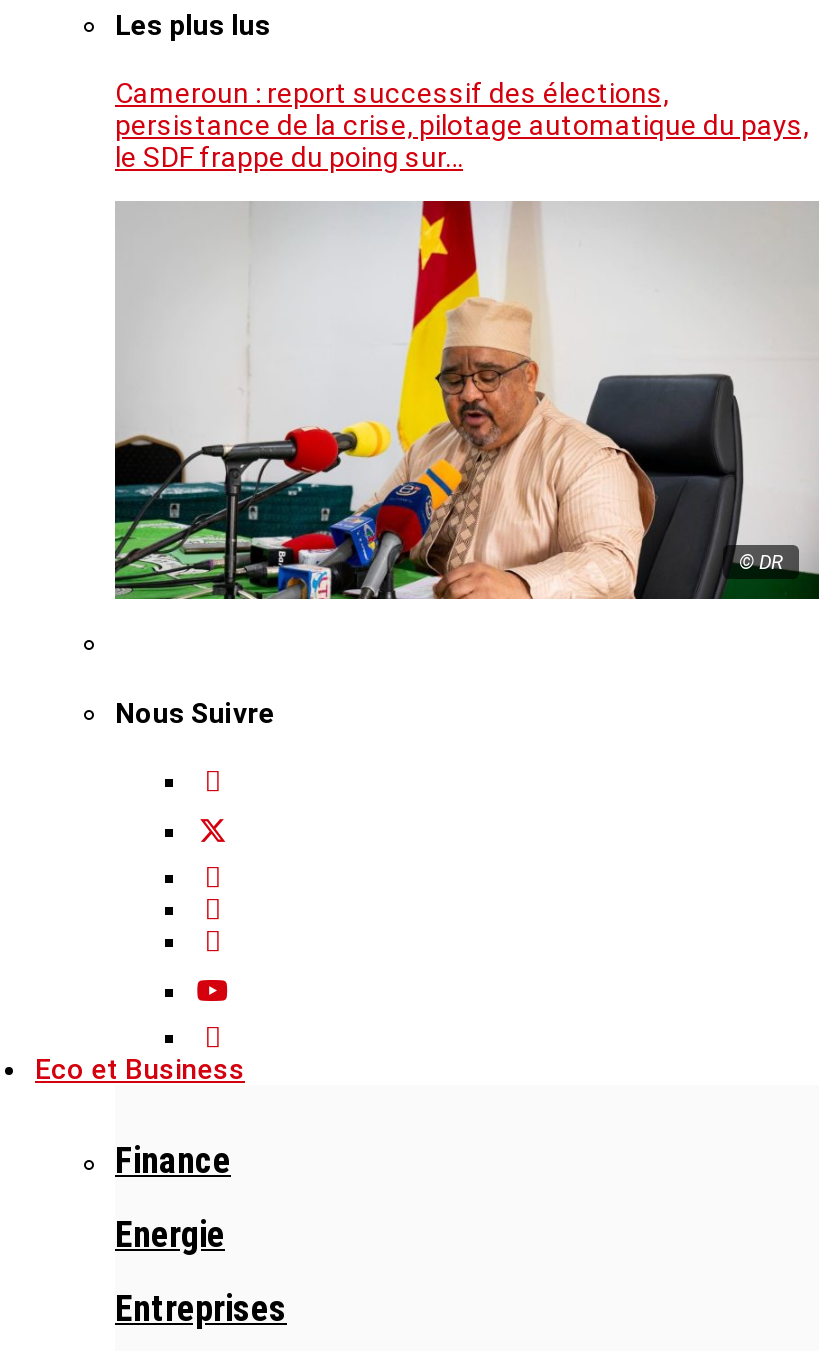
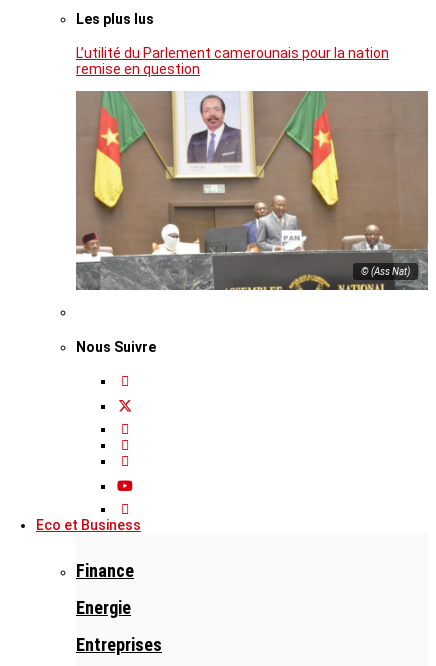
- Cameroun : report successif des élections,
- persistance de la crise, pilotage automatique du pays,
- le SDF frappe du poing sur…
+ L’utilité du Parlement camerounais pour la nation
+ remise en question

- [image]
- © DR
+ [image]
+ © (Ass Nat)
